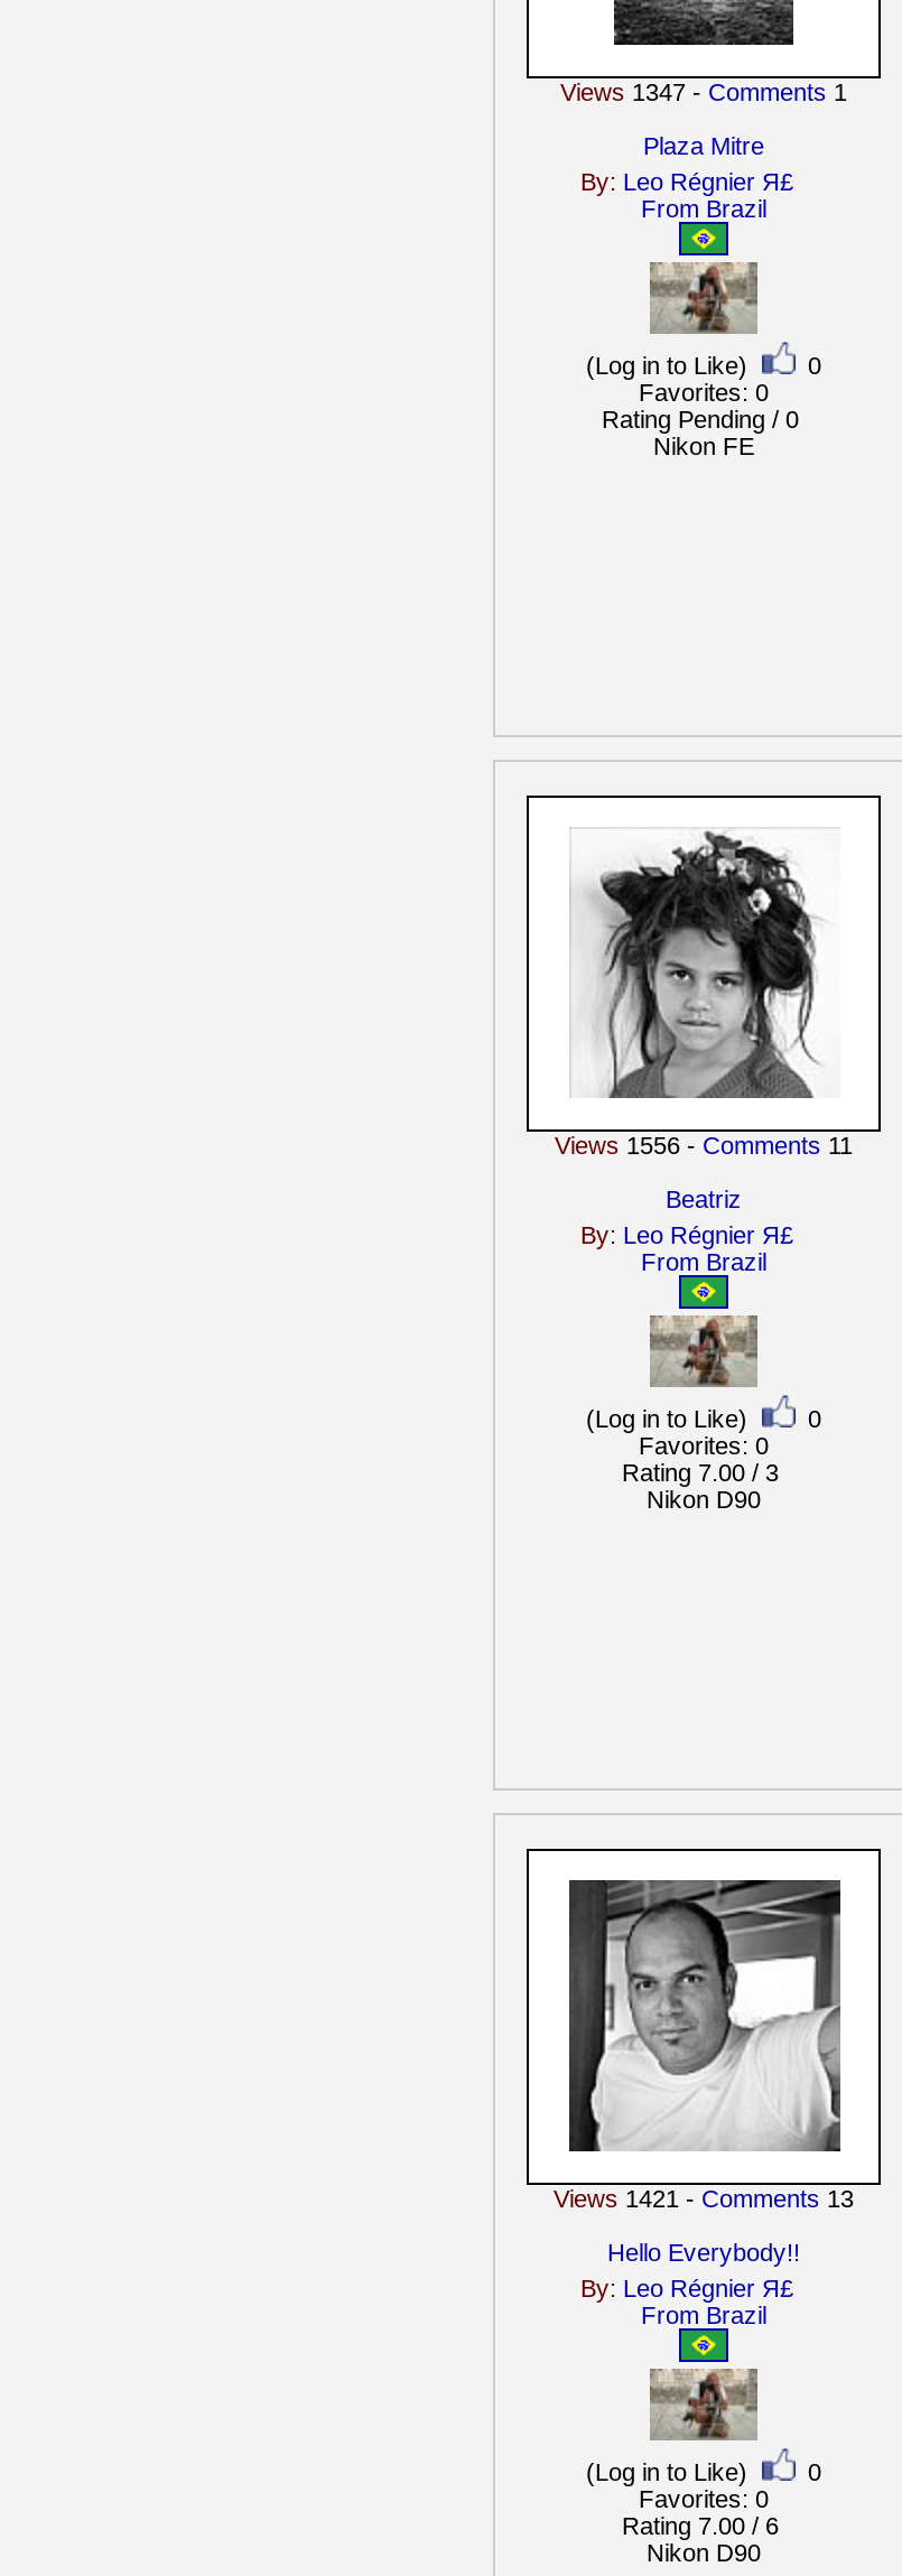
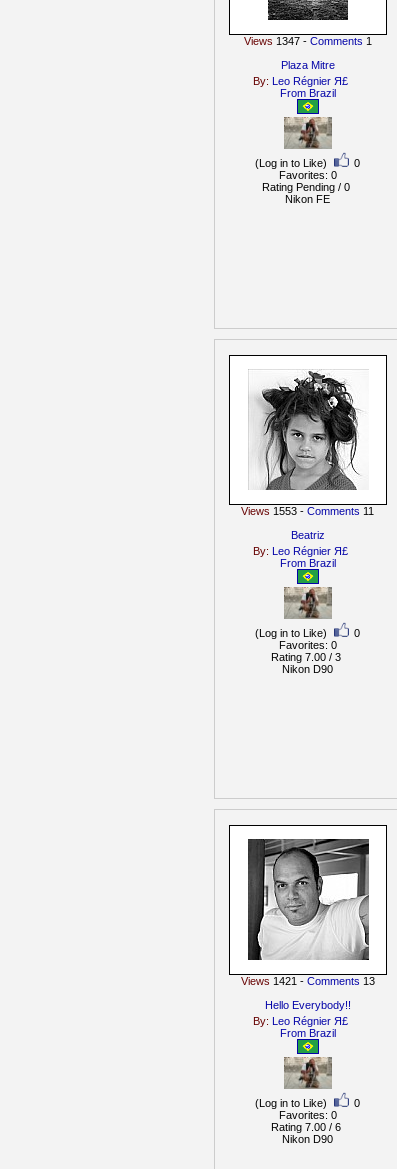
- Views1556 -Comments11
+ Views1553 -Comments11
